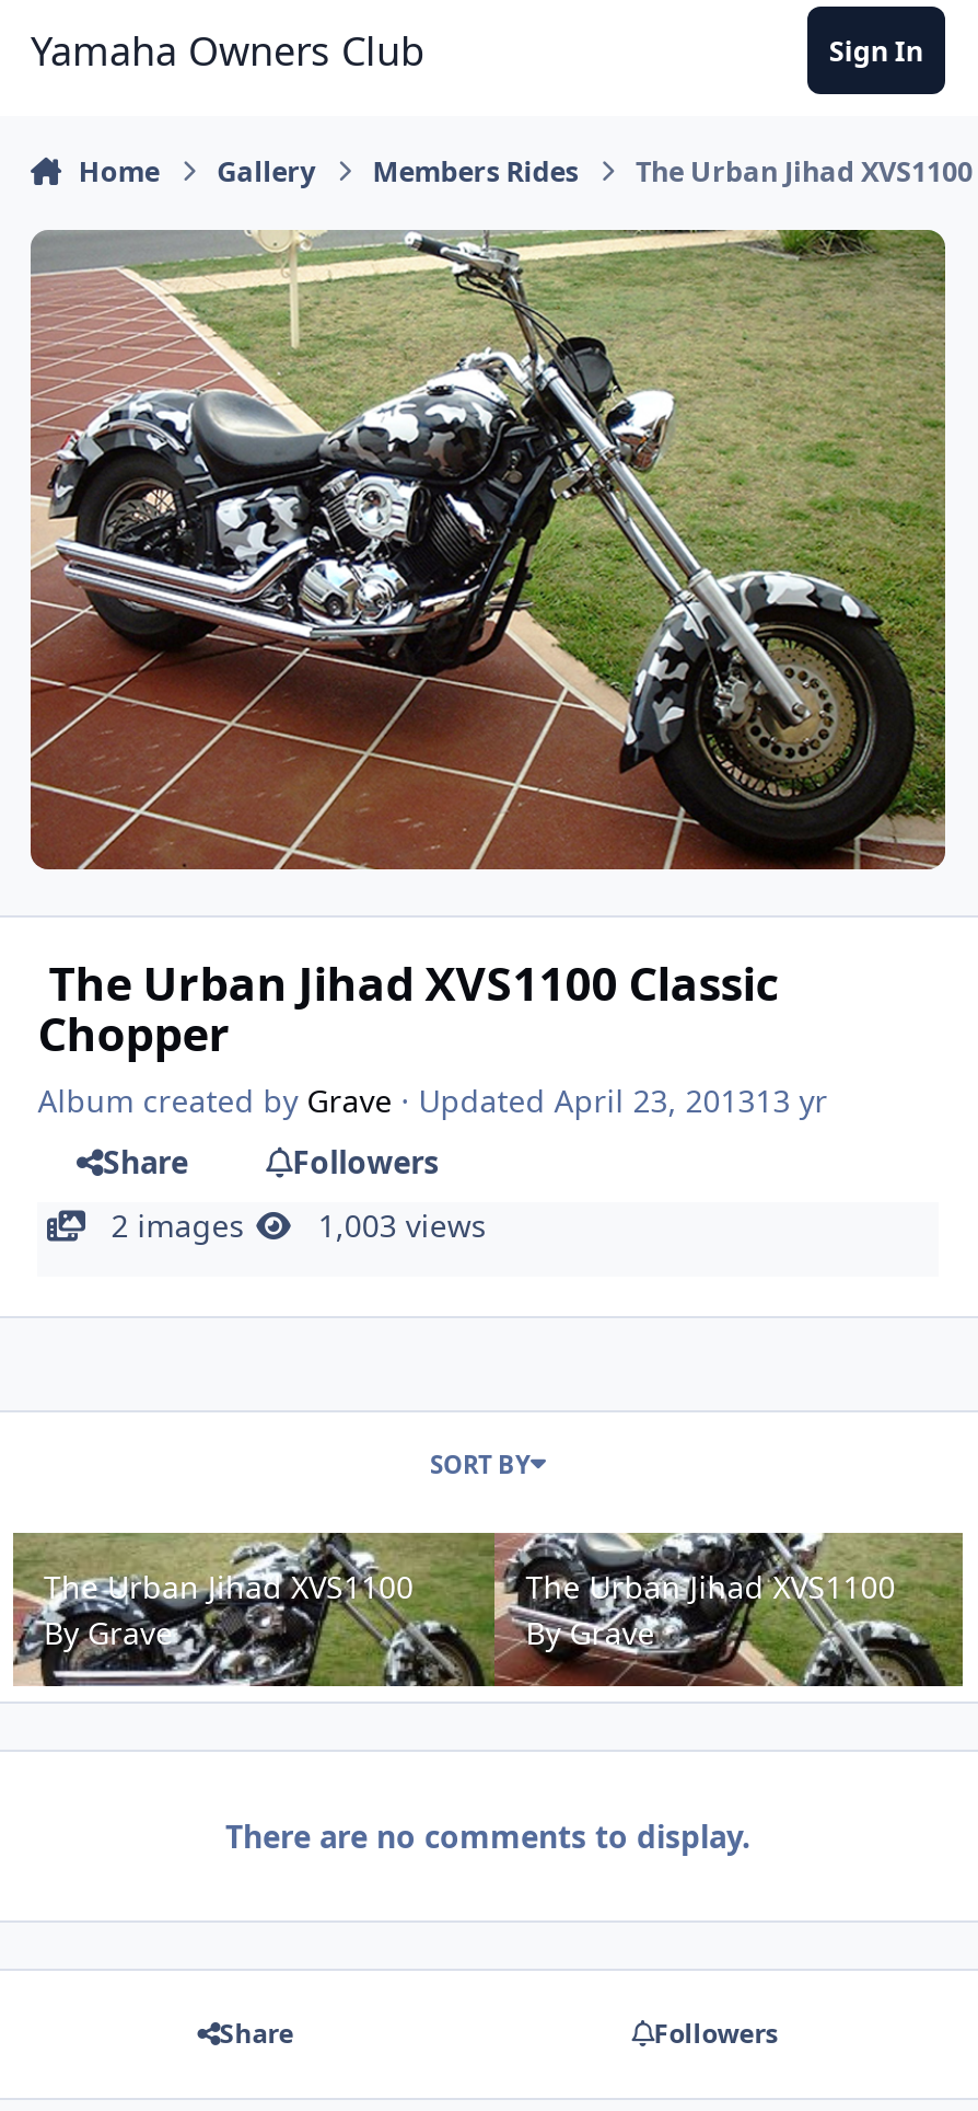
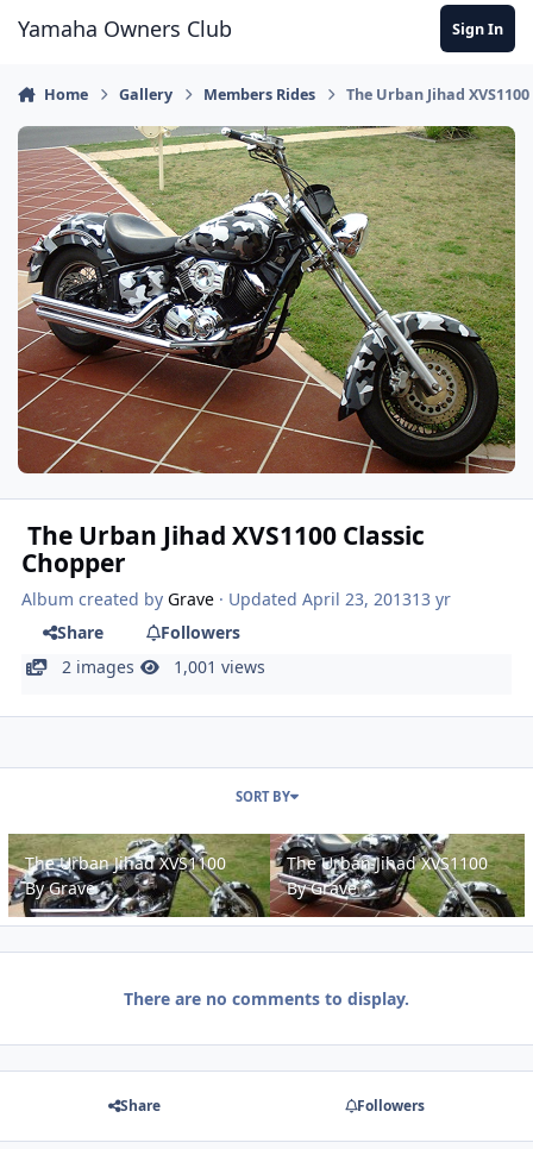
- 2 images 1,003 views
+ 2 images 1,001 views
